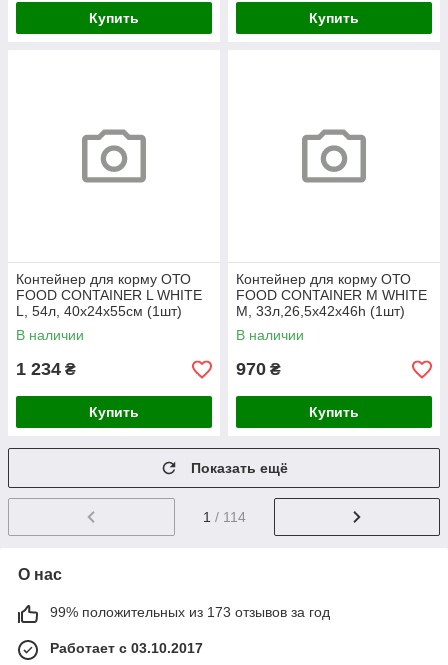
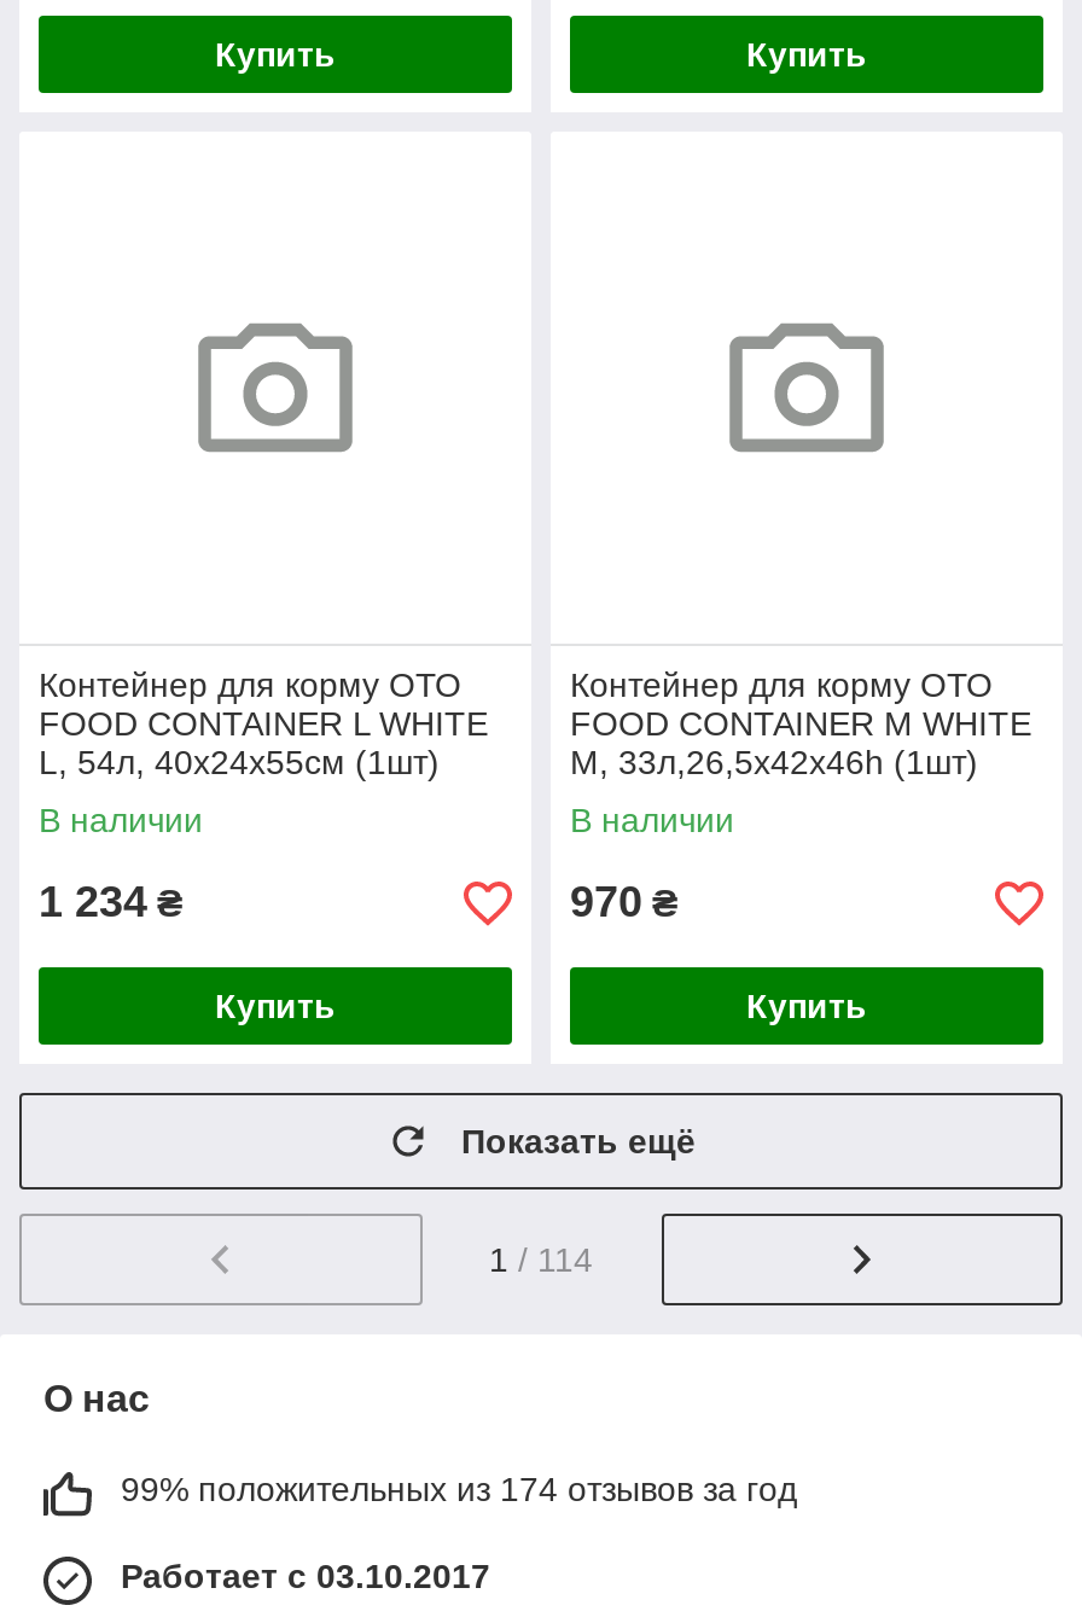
- 99% положительных из 173 отзывов за год
+ 99% положительных из 174 отзывов за год
